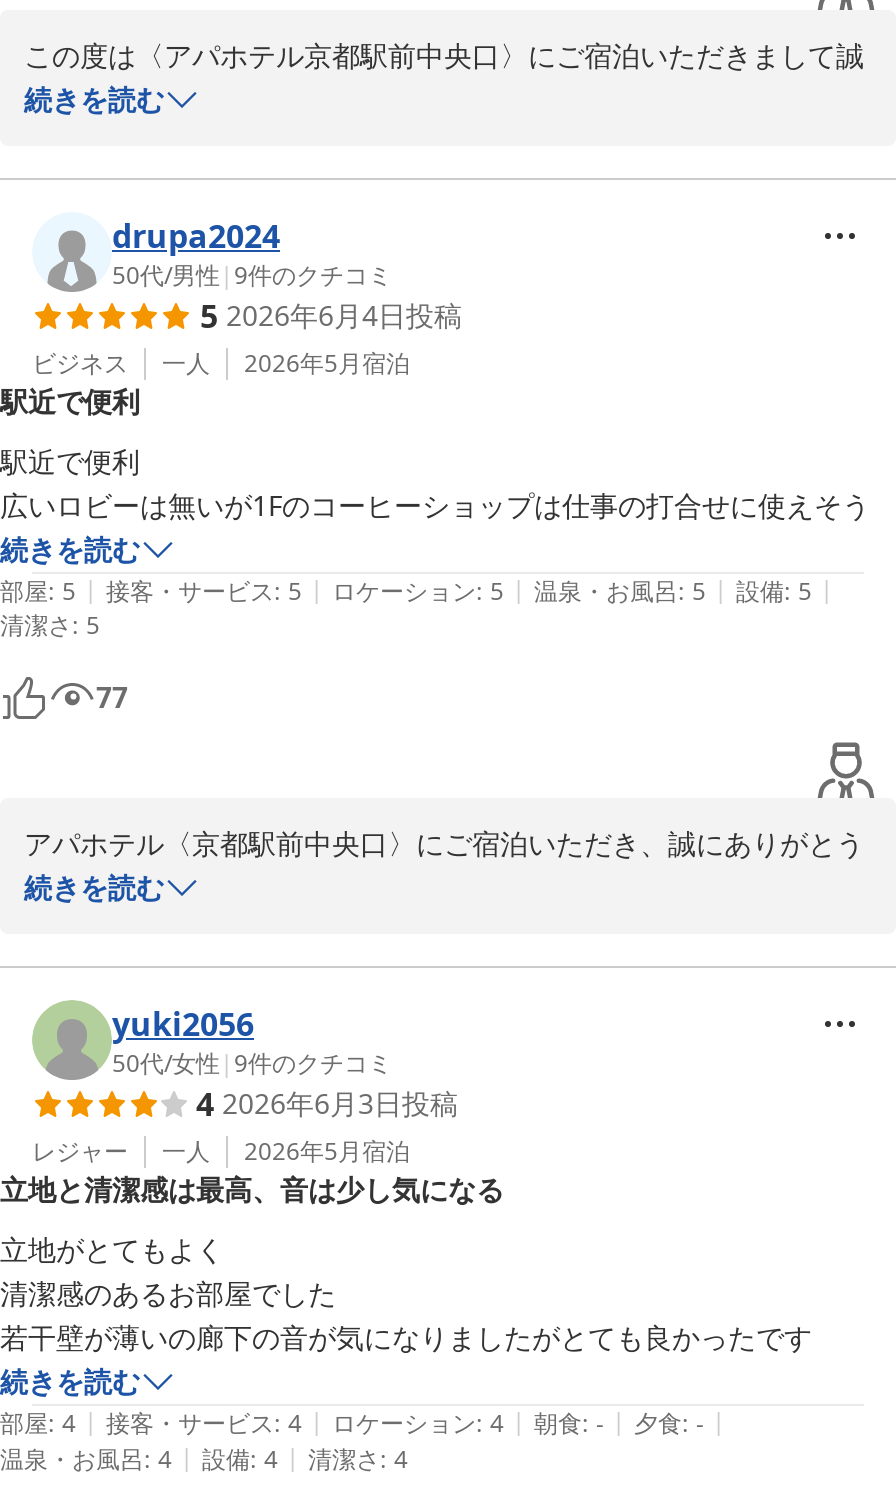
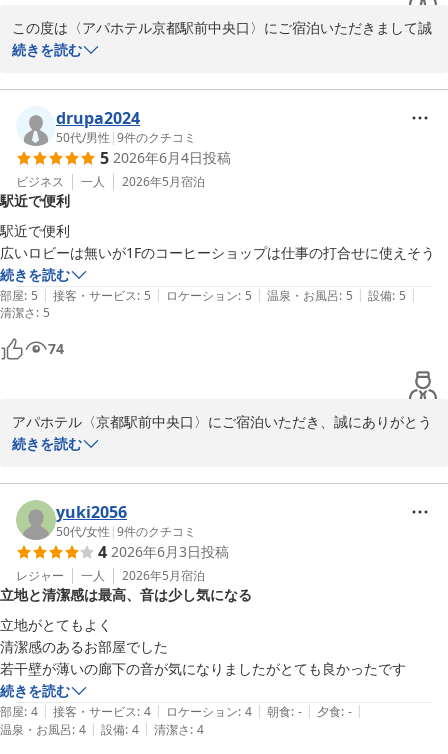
- 77
+ 74
